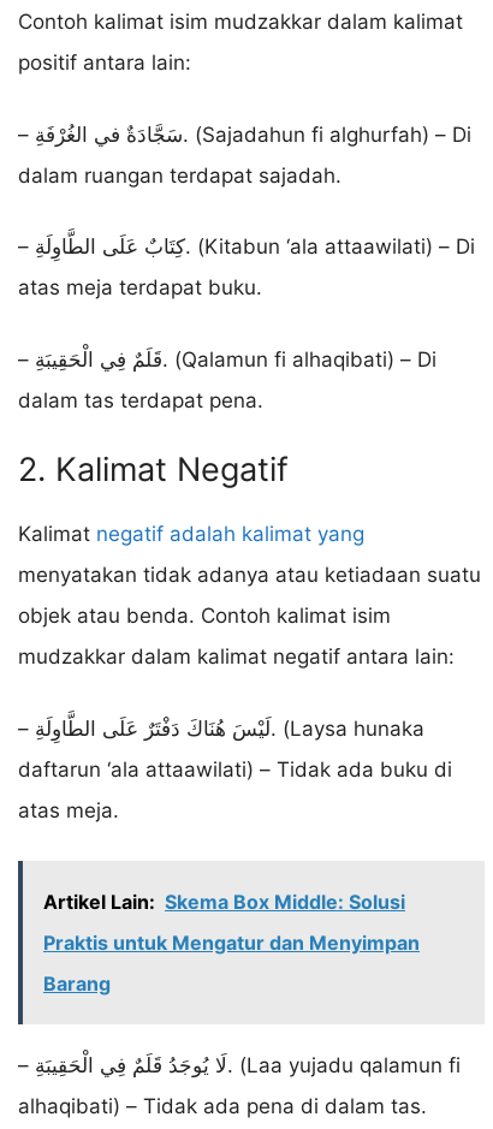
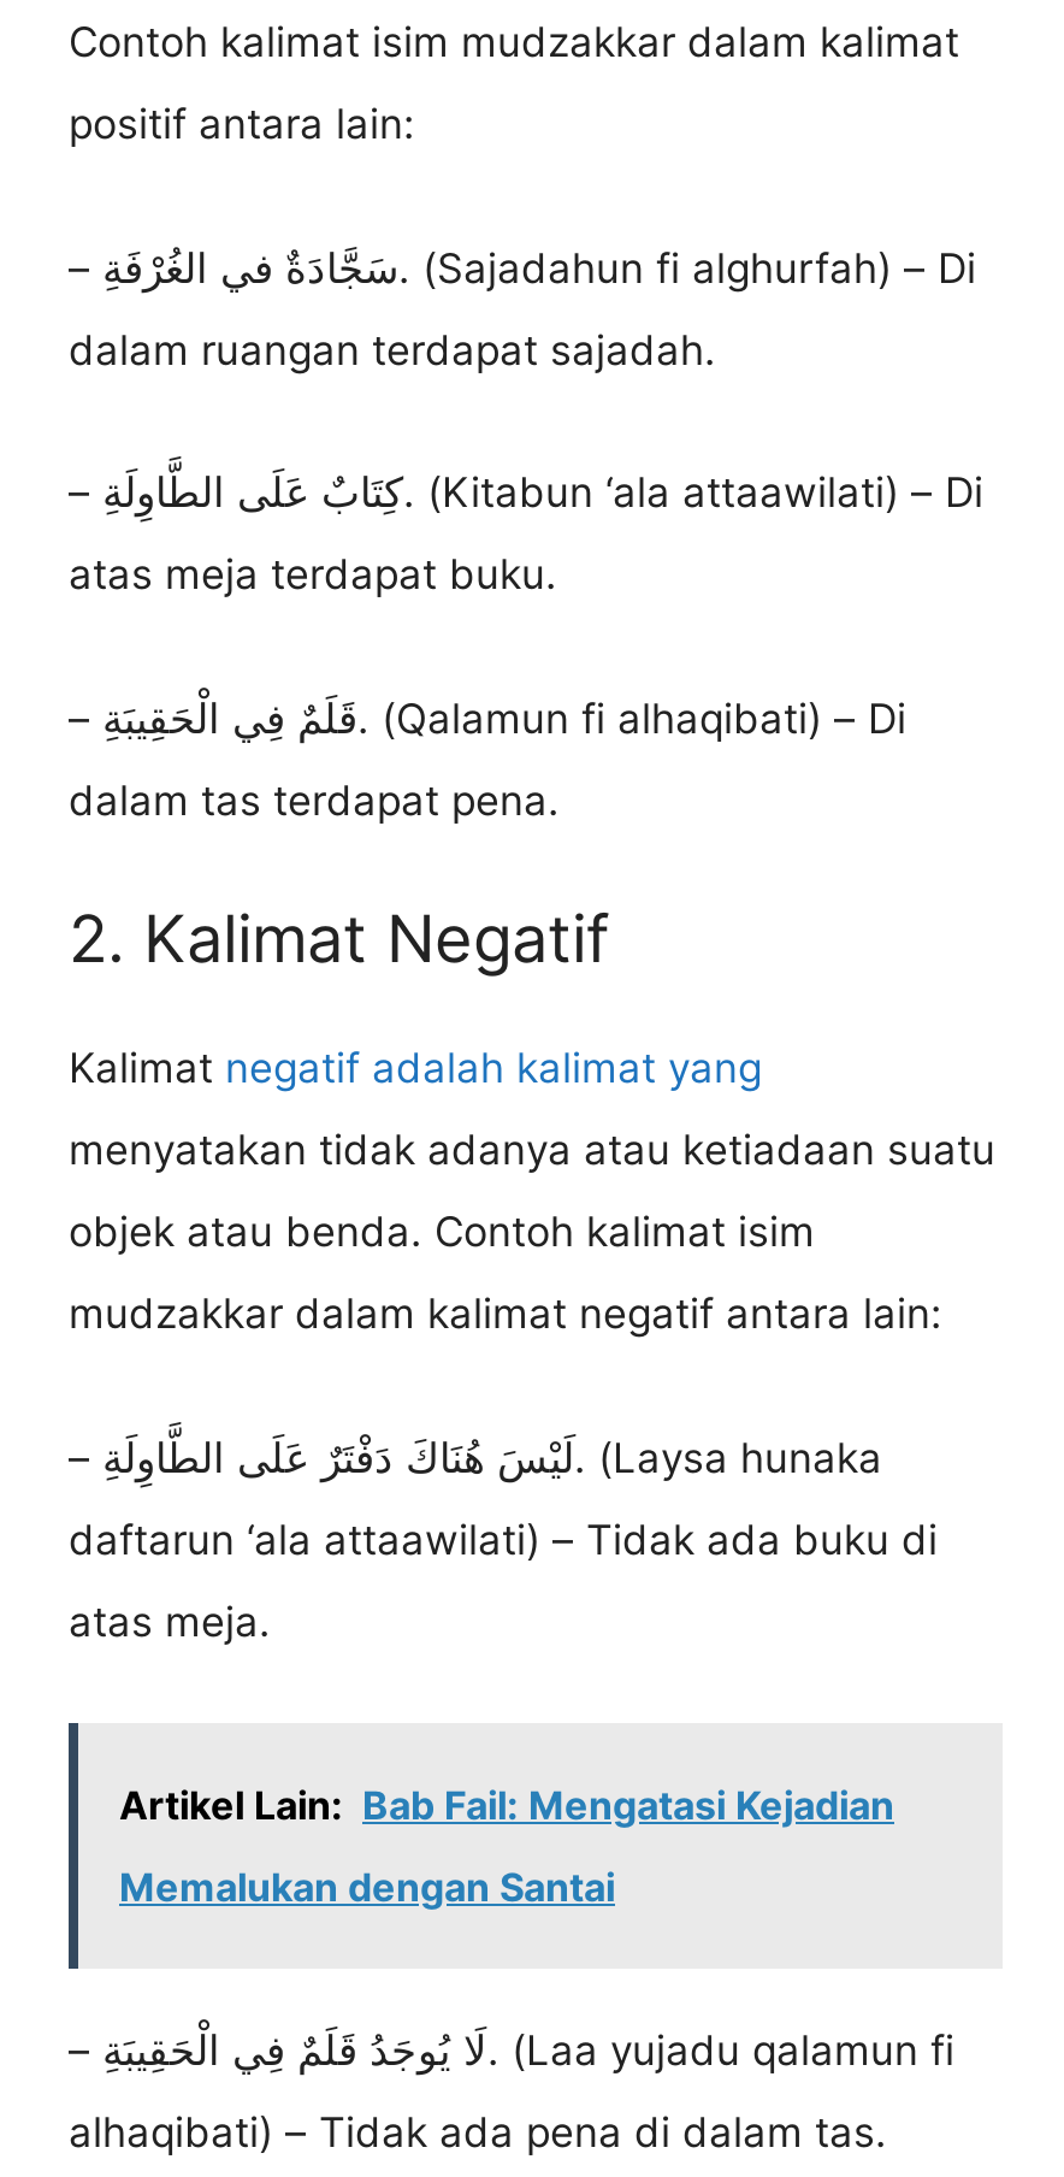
- Artikel Lain: Skema Box Middle: Solusi
- Praktis untuk Mengatur dan Menyimpan
- Barang
+ Artikel Lain: Bab Fail: Mengatasi Kejadian
+ Memalukan dengan Santai
